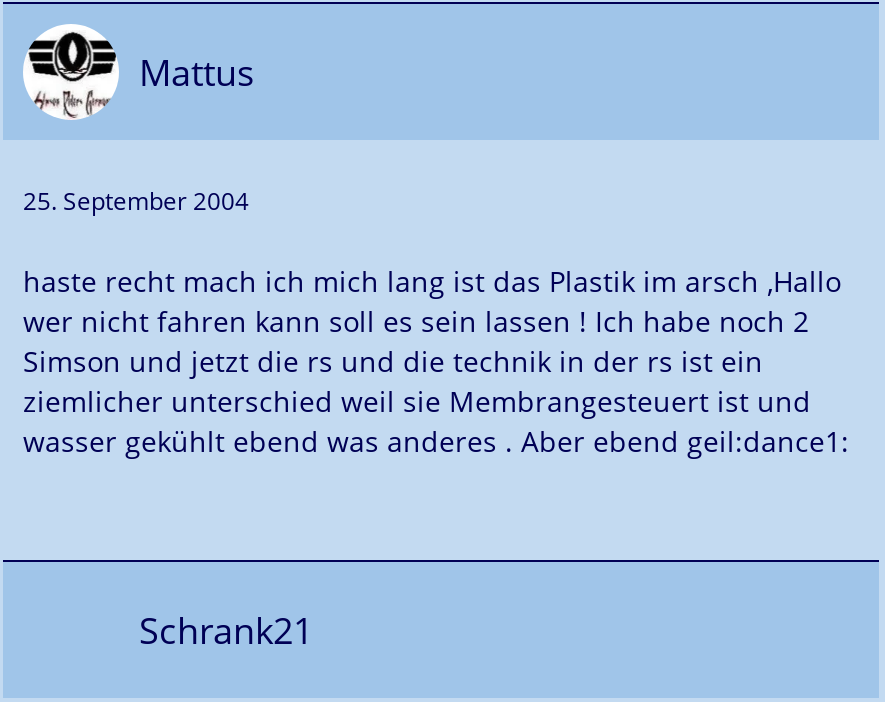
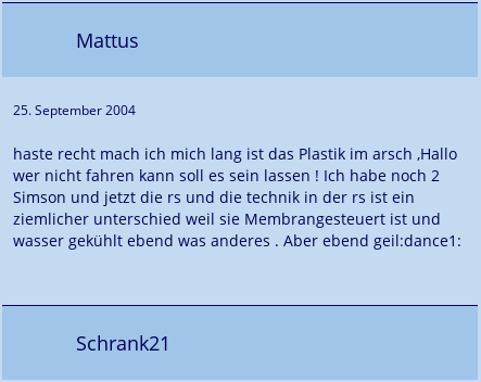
- [image]
